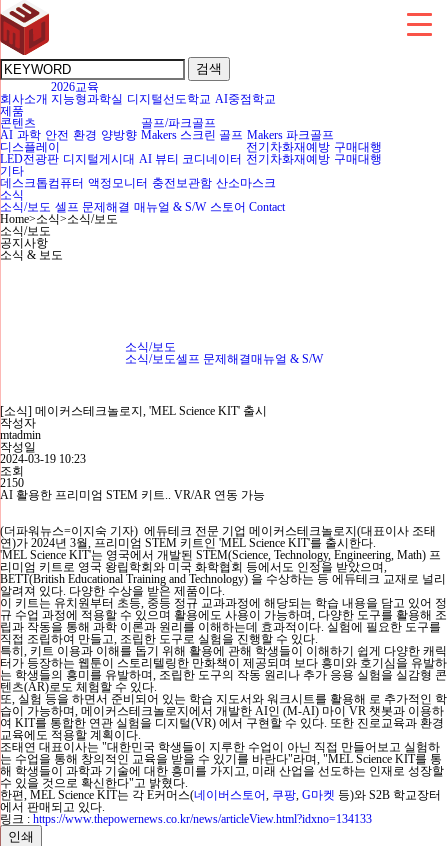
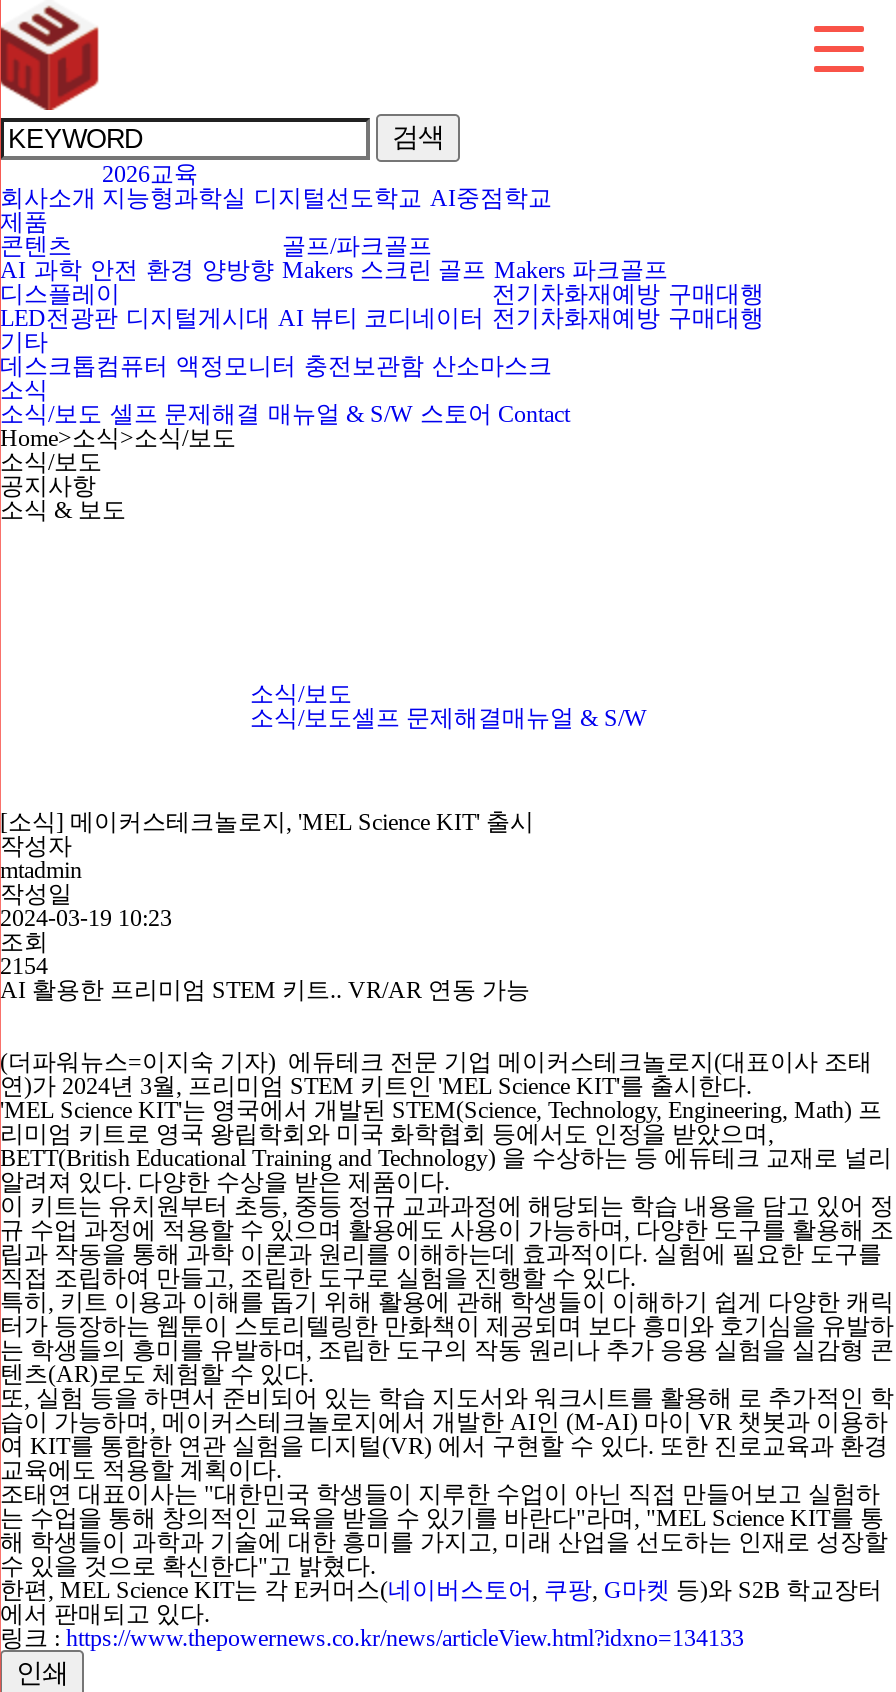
- 2150
+ 2154
